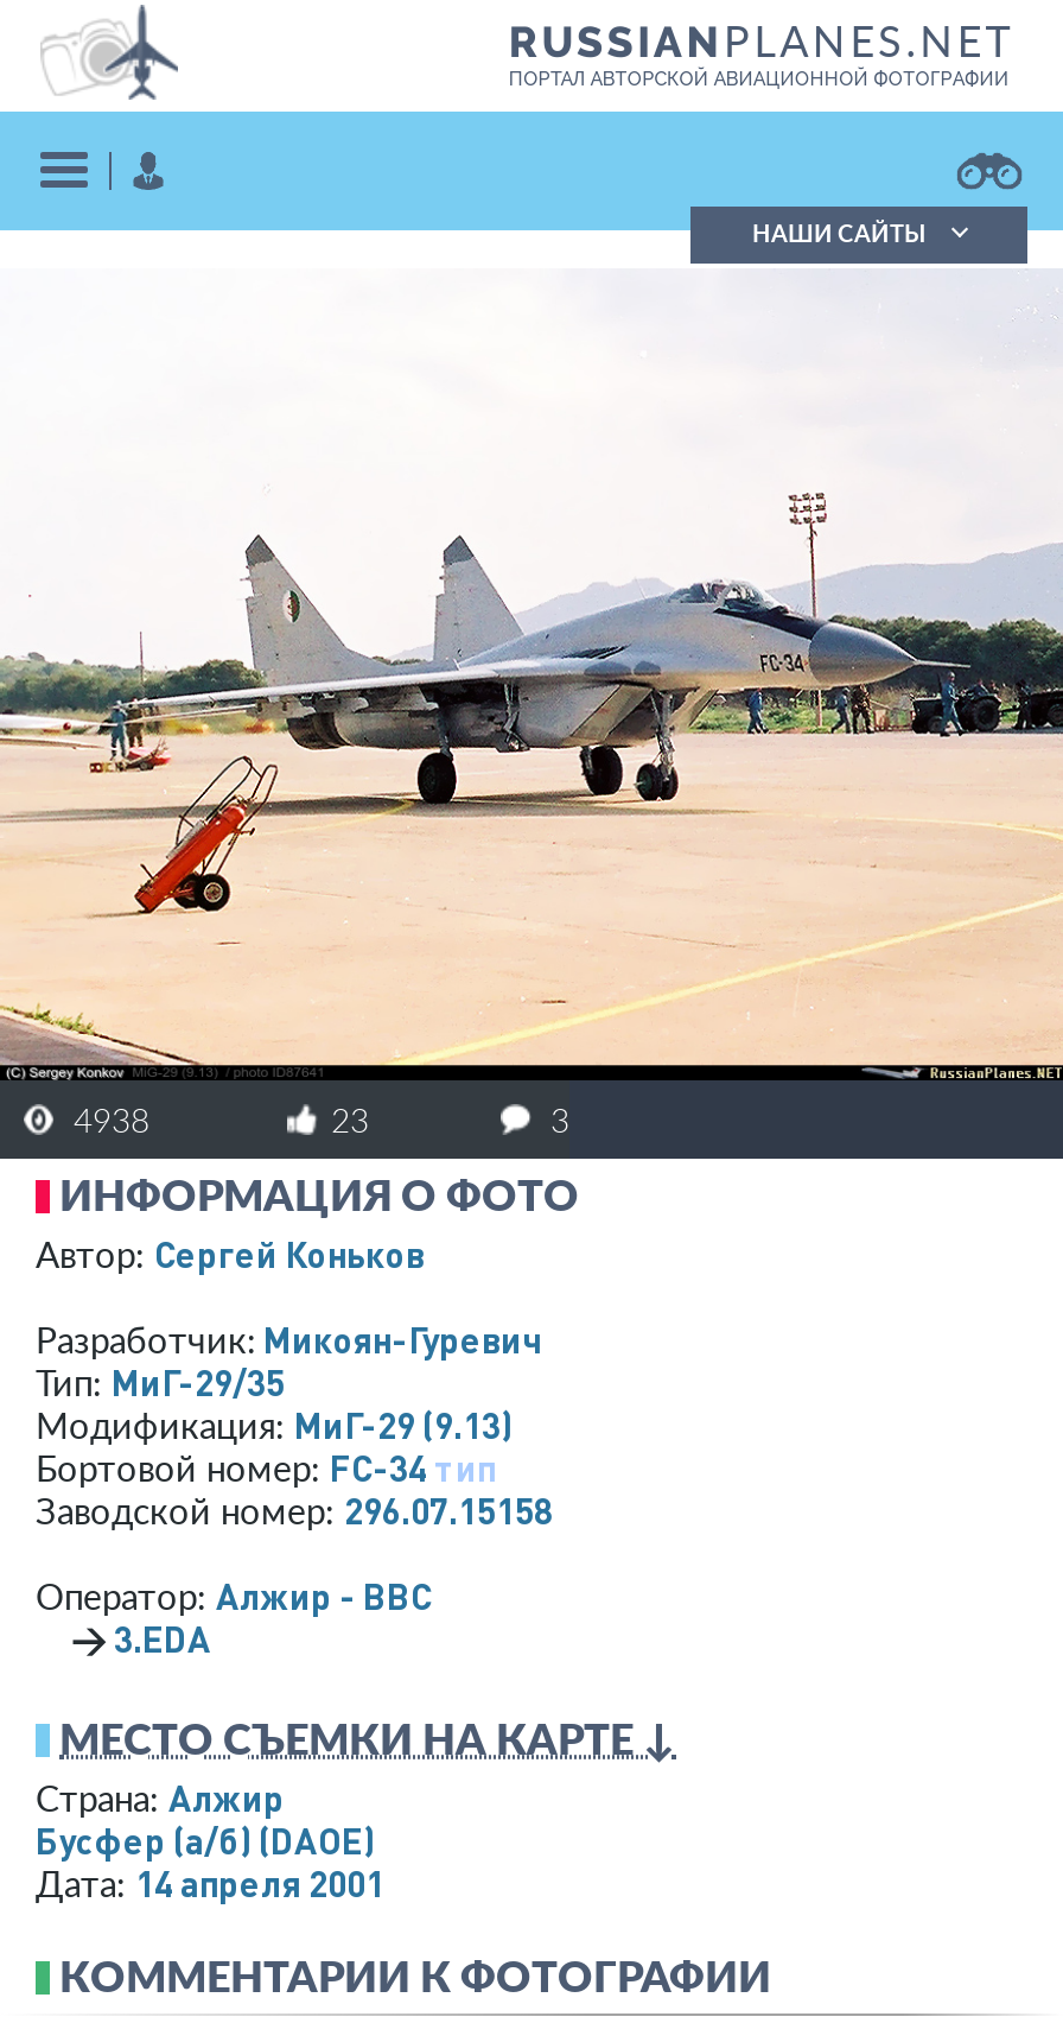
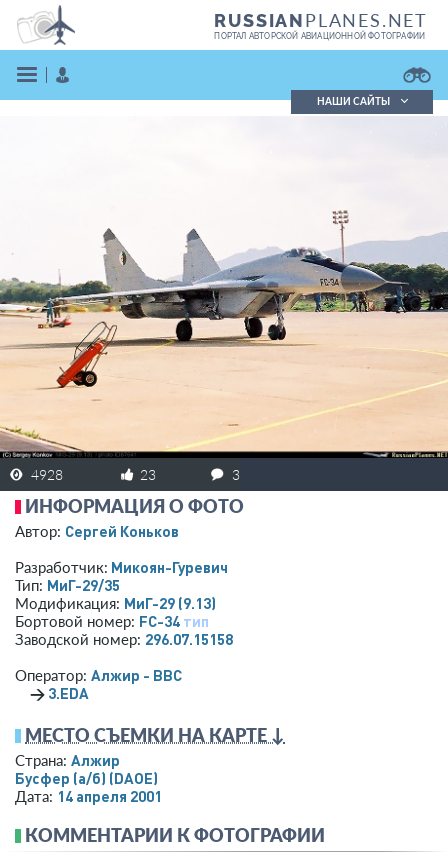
- 4938
+ 4928
